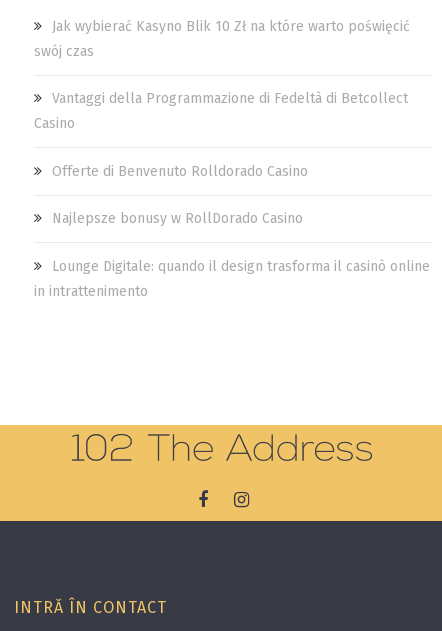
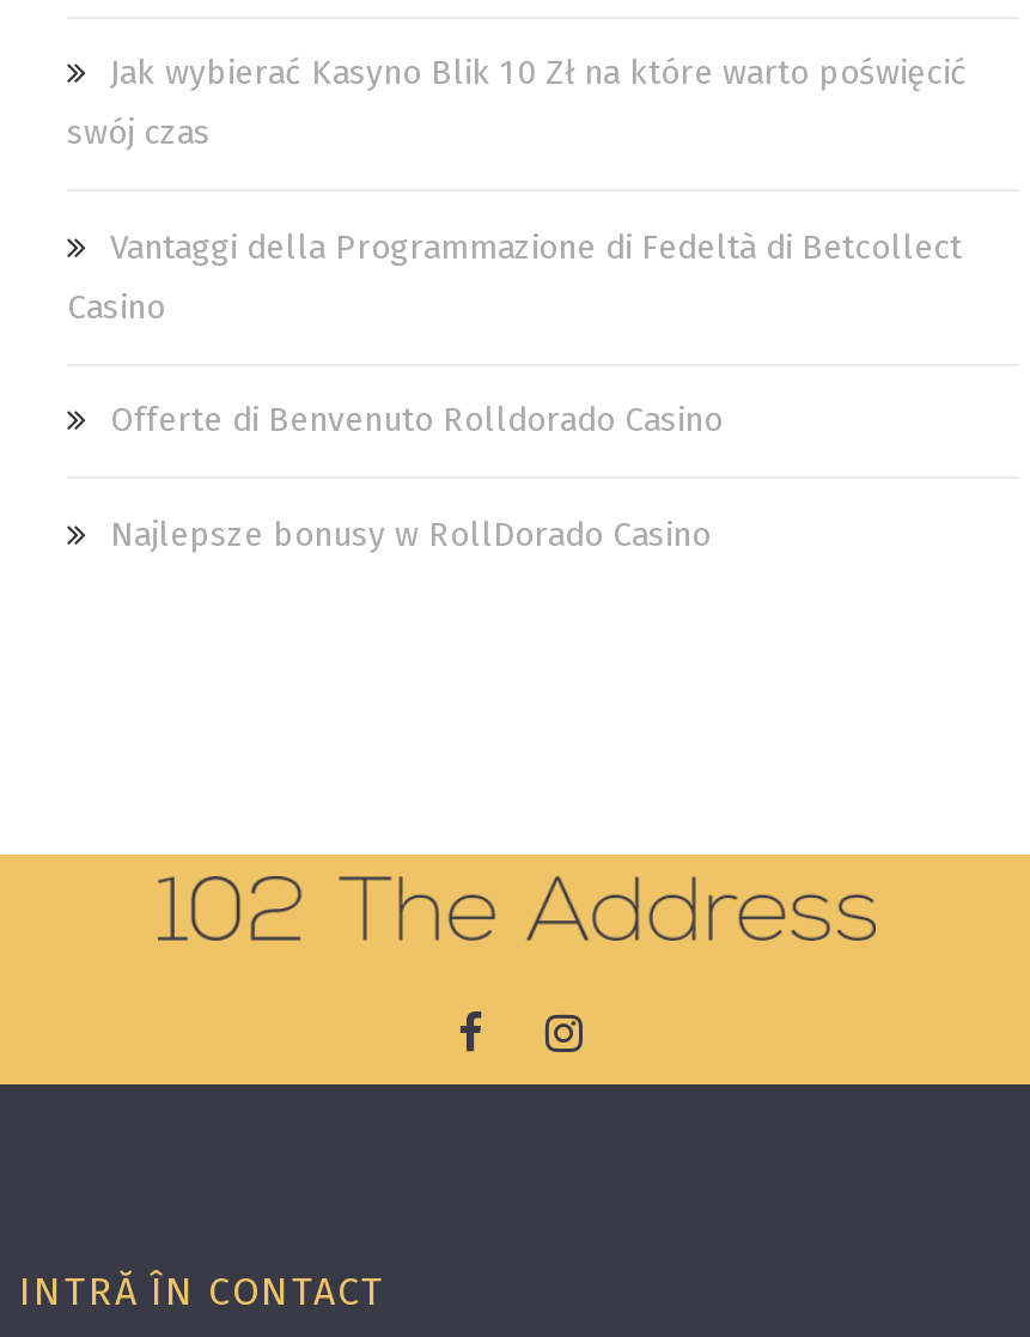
- Lounge Digitale: quando il design trasforma il casinò online
- in intrattenimento
